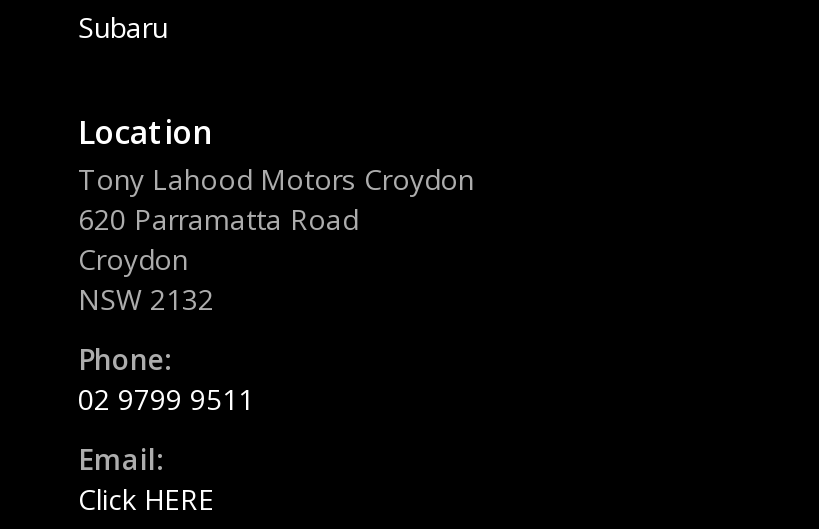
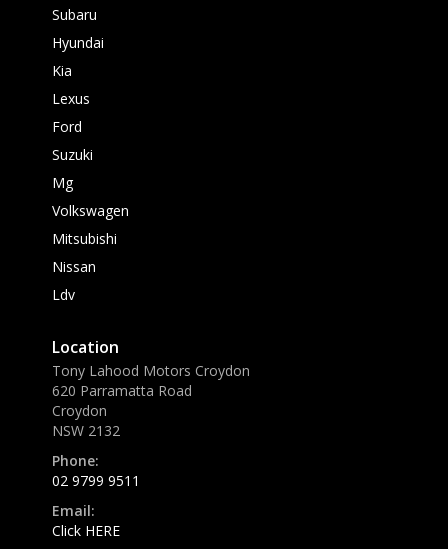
+ Hyundai
+ Kia
+ Lexus
+ Ford
+ Suzuki
+ Mg
+ Volkswagen
+ Mitsubishi
+ Nissan
+ Ldv
